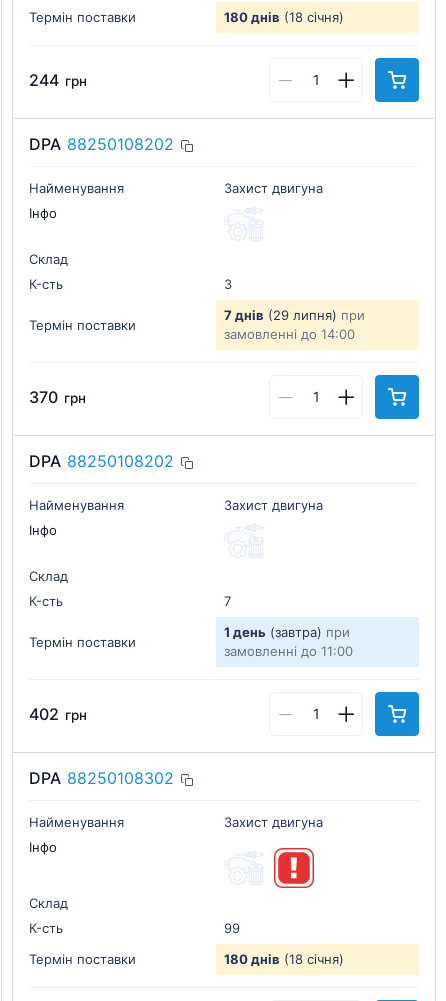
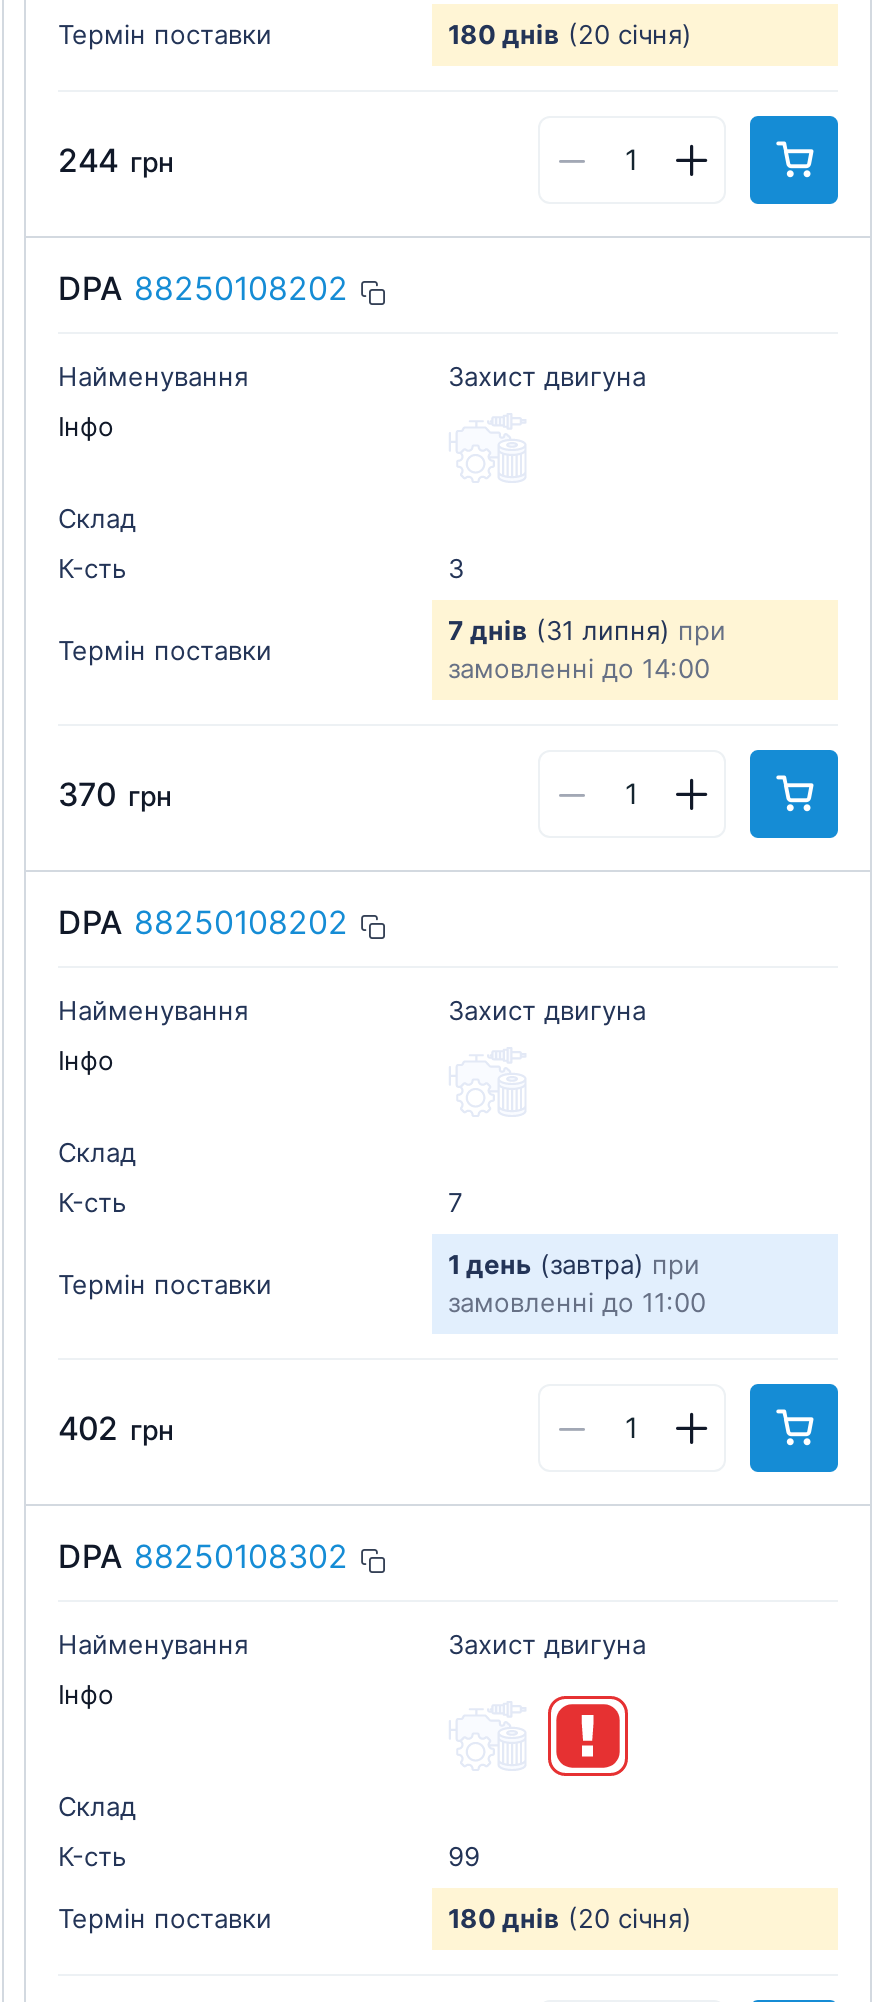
- 180 днів (18 січня)
+ 180 днів (20 січня)

- 7 днів (29 липня) при
+ 7 днів (31 липня) при

- 180 днів (18 січня)
+ 180 днів (20 січня)
